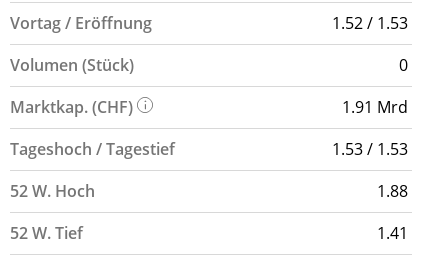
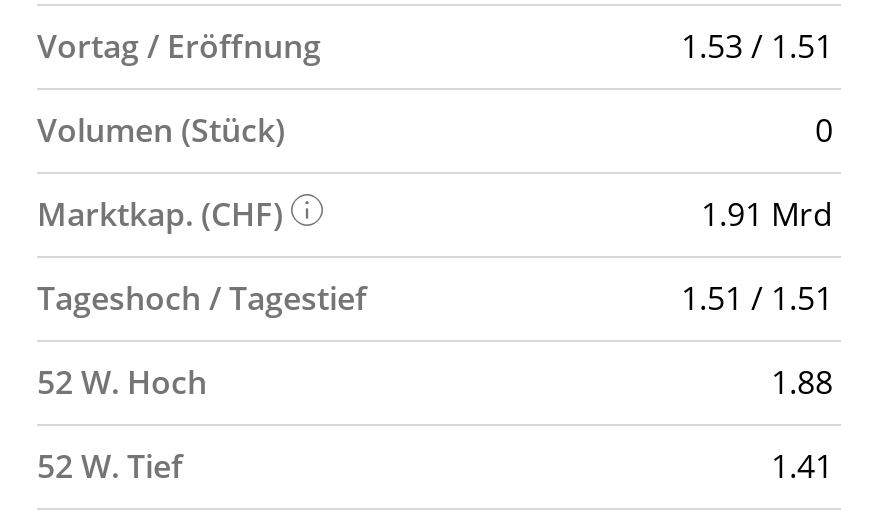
- 1.52 / 1.53
+ 1.53 / 1.51

- 1.53 / 1.53
+ 1.51 / 1.51
